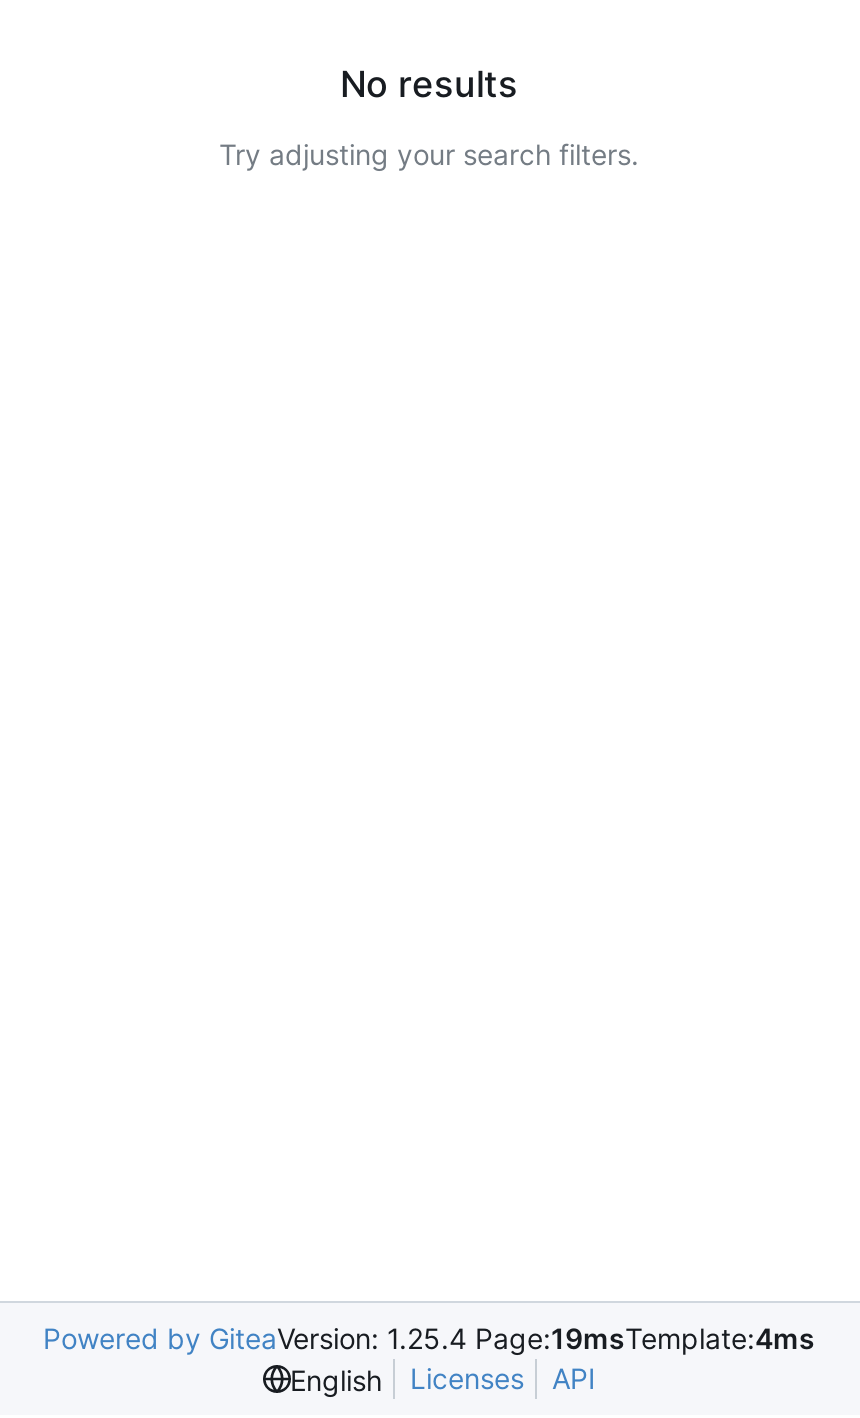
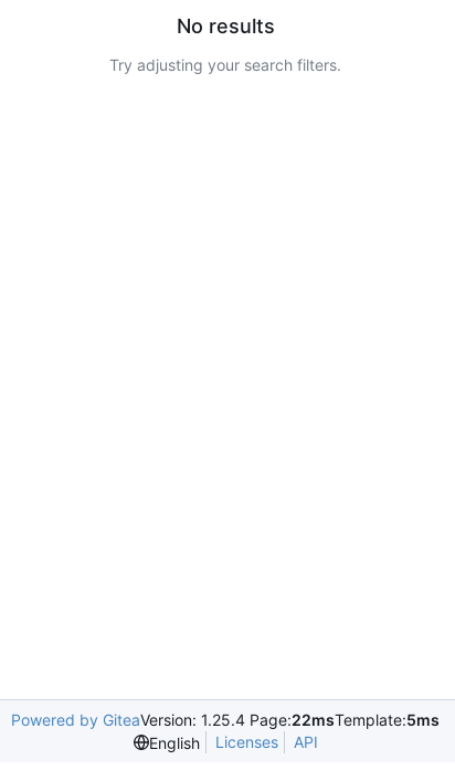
- Powered by GiteaVersion: 1.25.4 Page:19msTemplate:4ms
+ Powered by GiteaVersion: 1.25.4 Page:22msTemplate:5ms
